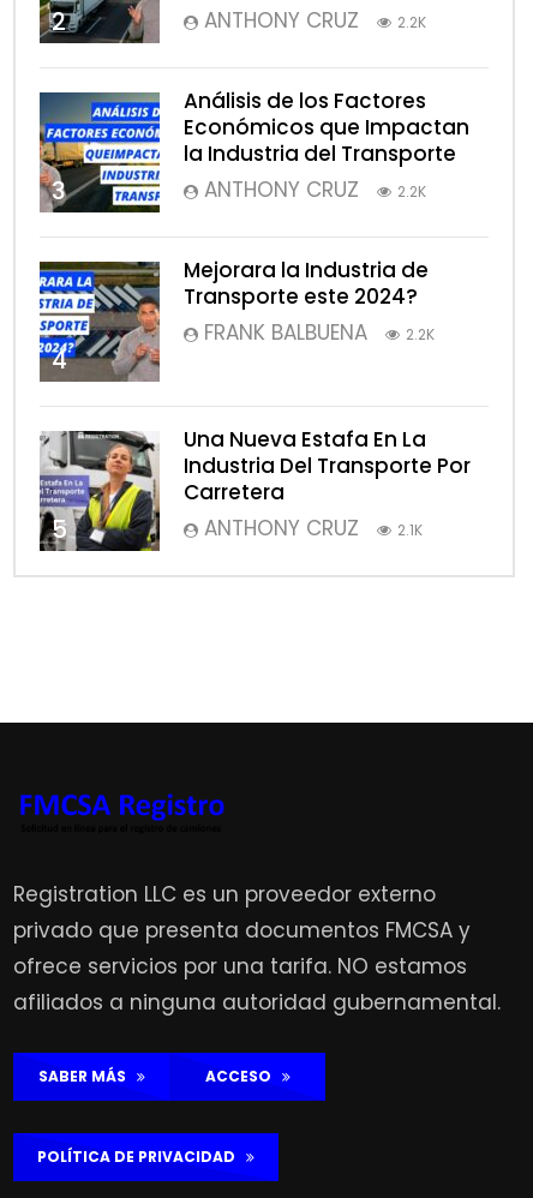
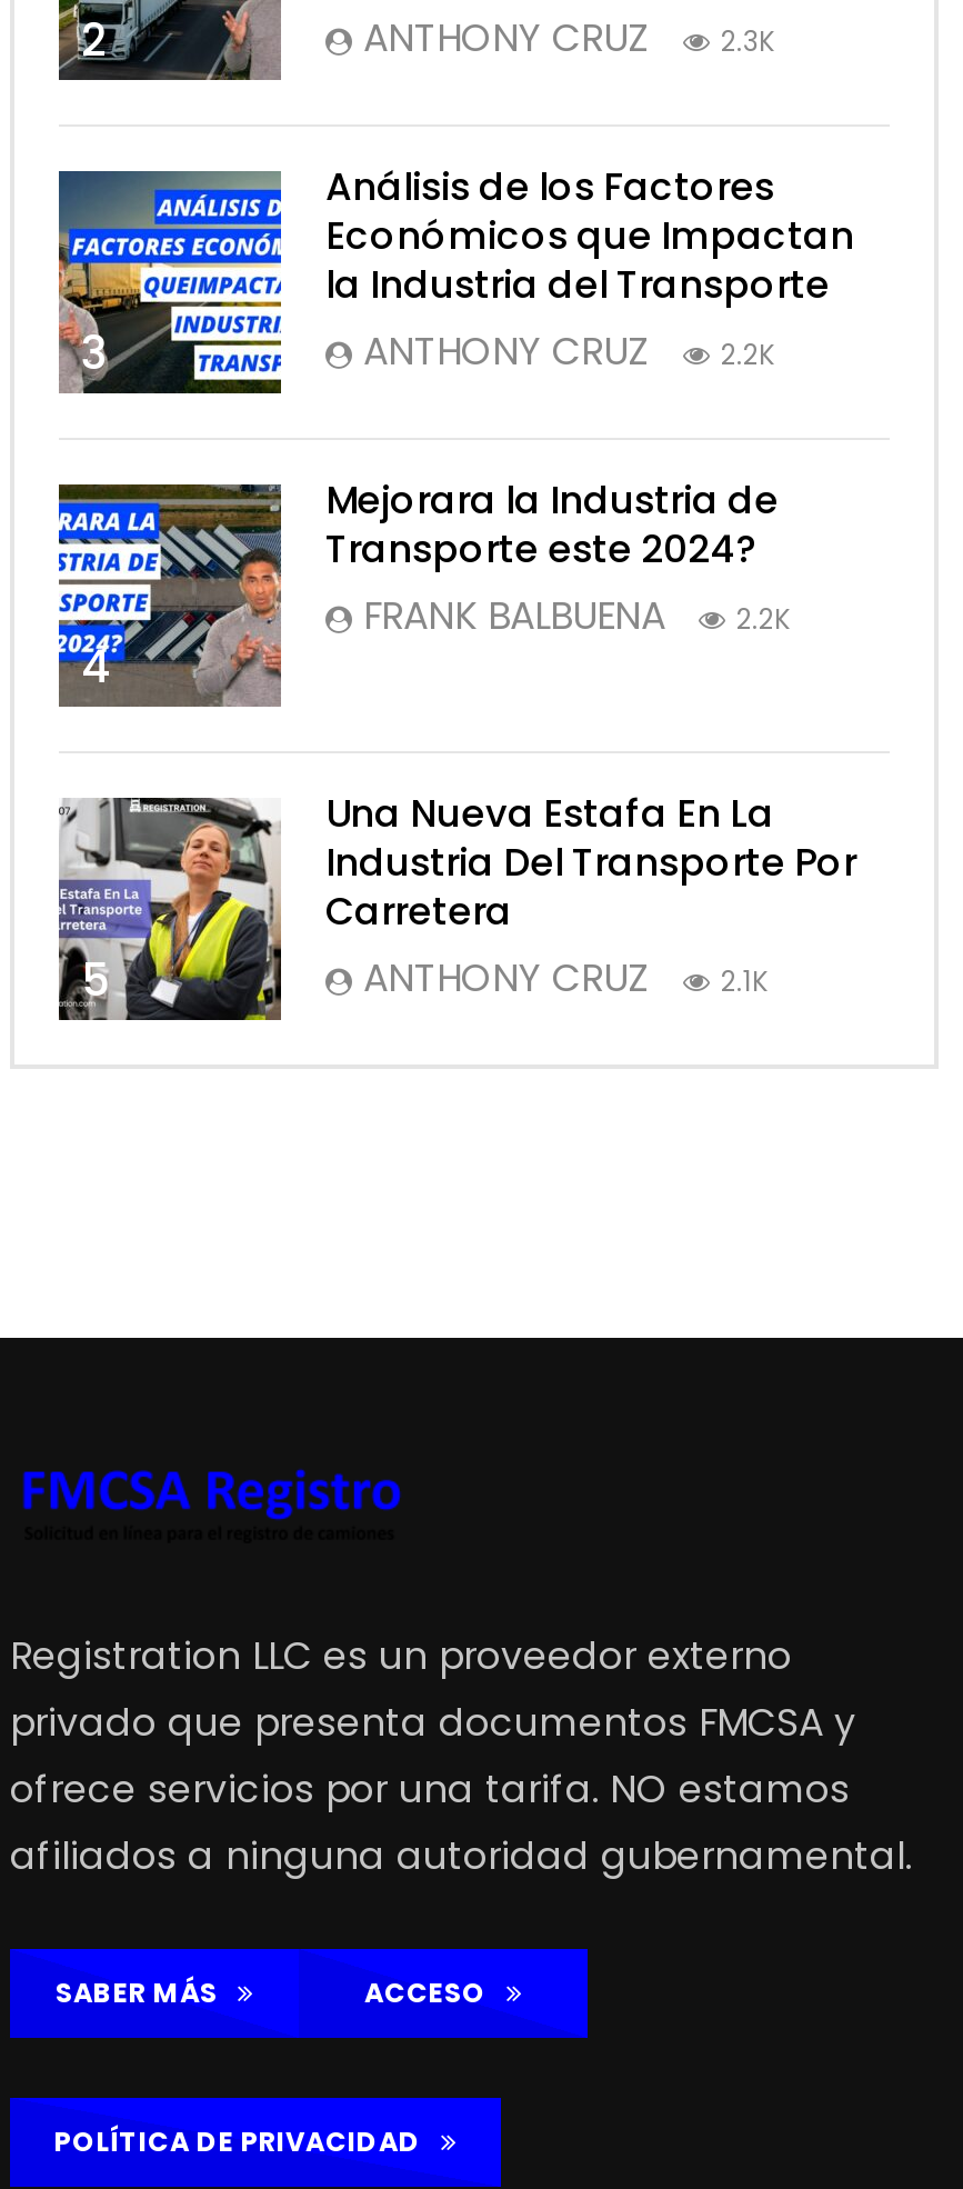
- ANTHONY CRUZ 2.2K
+ ANTHONY CRUZ 2.3K
